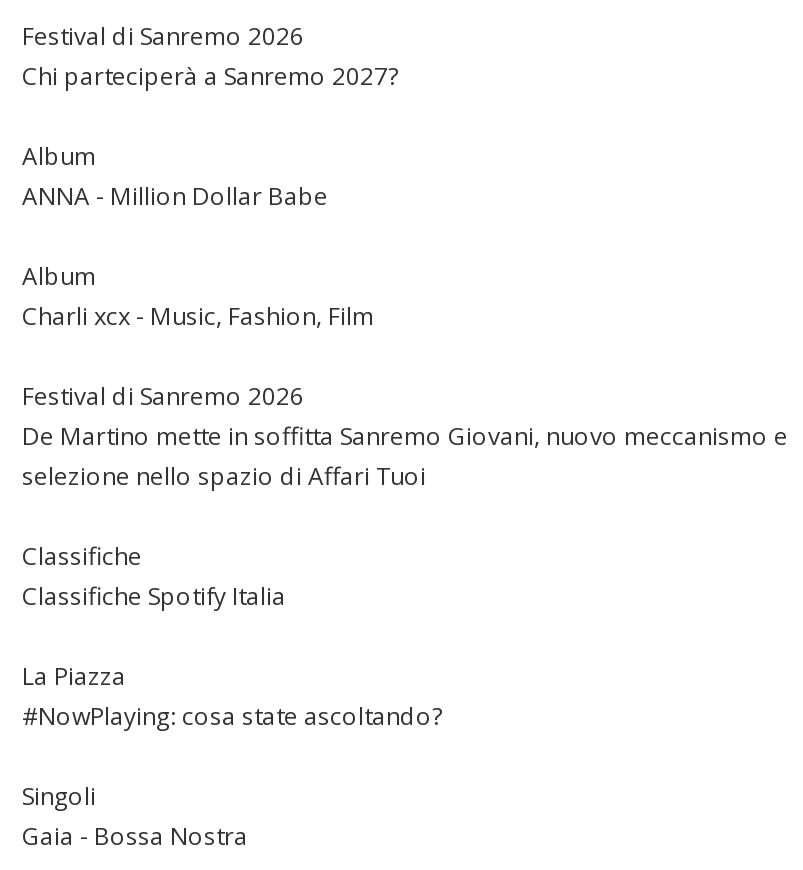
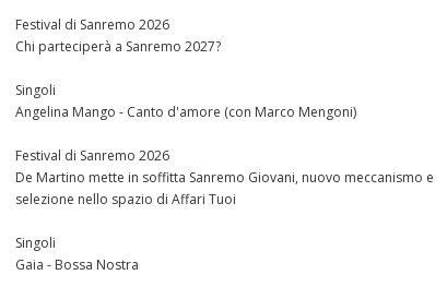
- Album
- ANNA - Million Dollar Babe
- Album
- Charli xcx - Music, Fashion, Film
+ Singoli
+ Angelina Mango - Canto d'amore (con Marco Mengoni)

- Classifiche
- Classifiche Spotify Italia
- La Piazza
- #NowPlaying: cosa state ascoltando?
